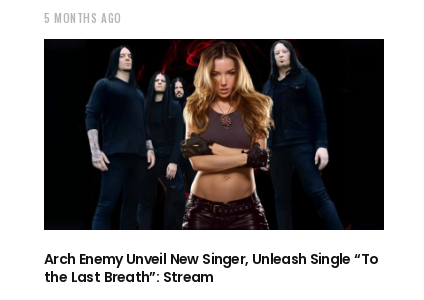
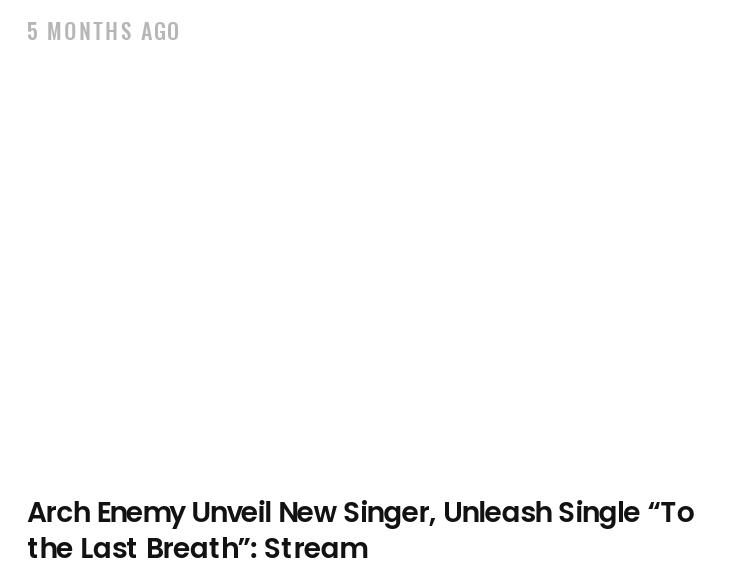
- [image]
